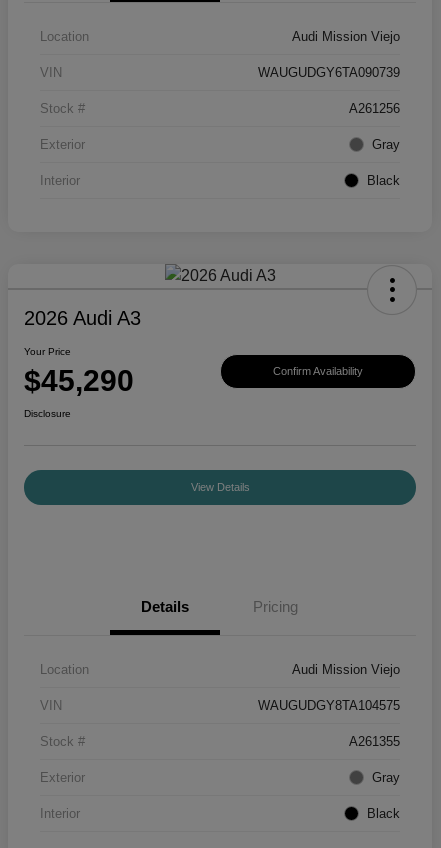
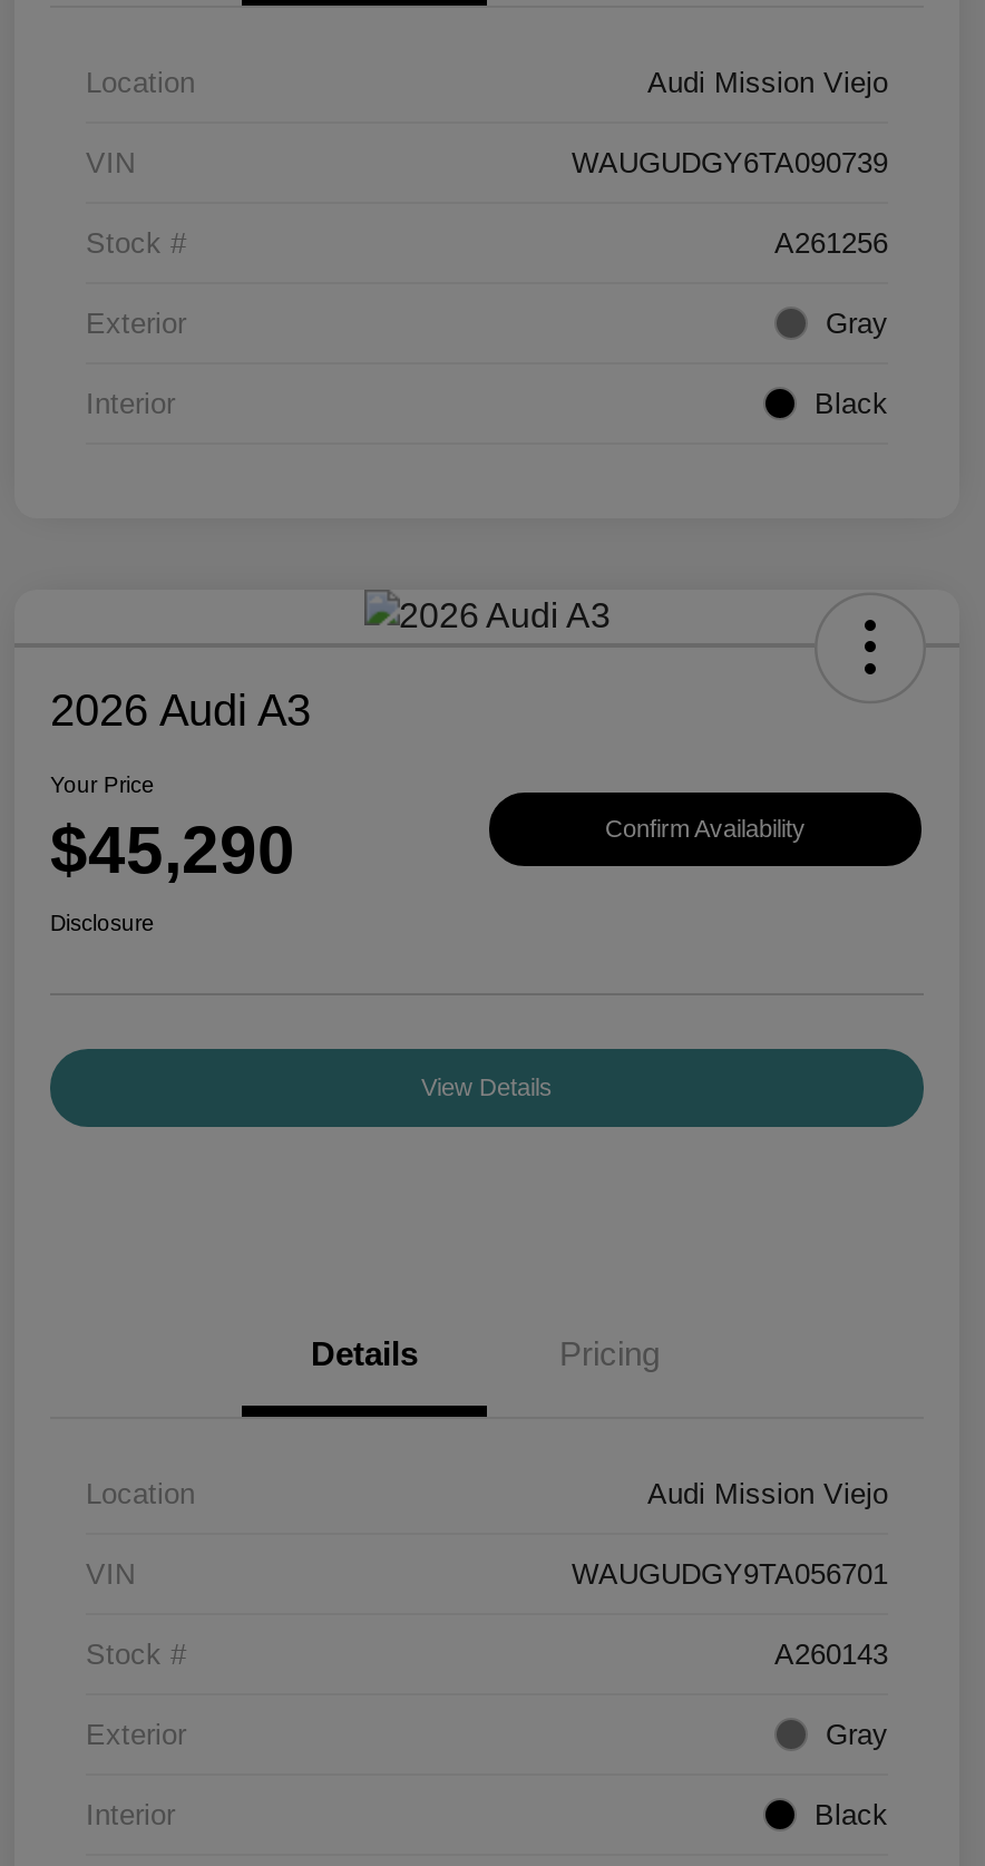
- WAUGUDGY8TA104575
+ WAUGUDGY9TA056701

- A261355
+ A260143
